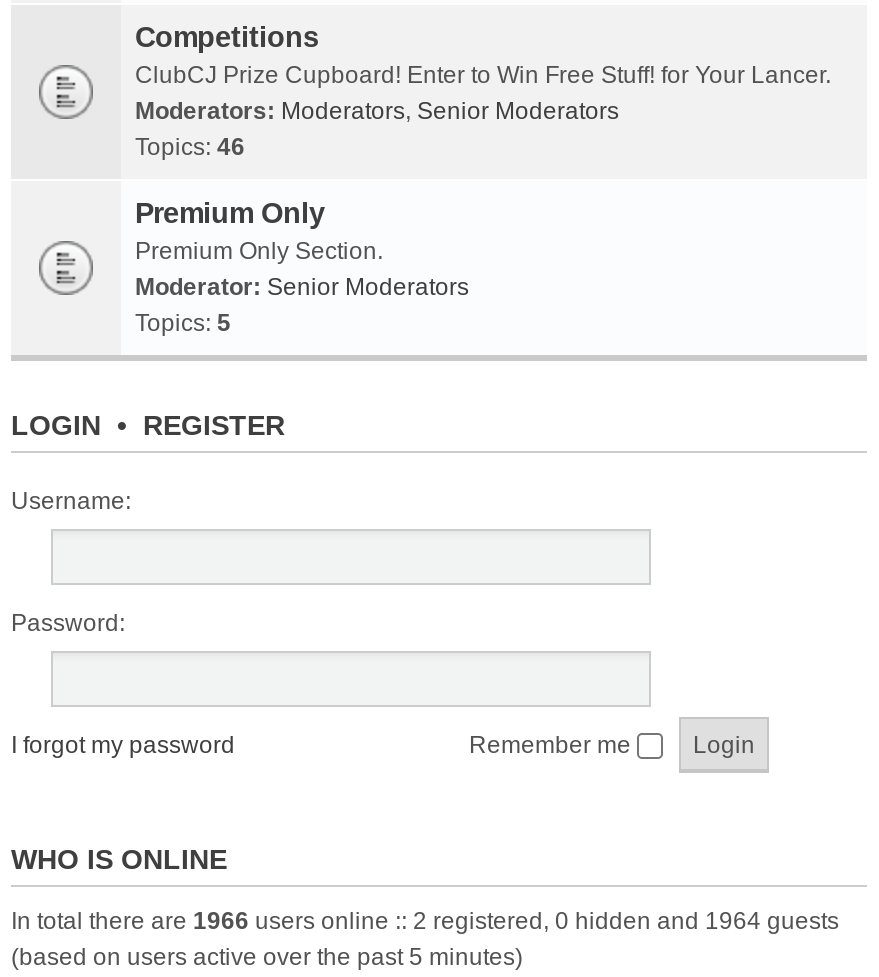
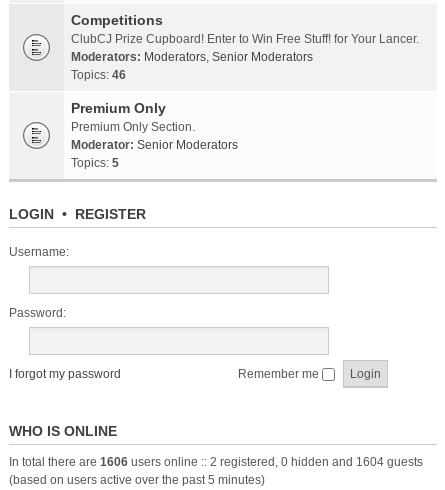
- In total there are 1966 users online :: 2 registered, 0 hidden and 1964 guests
+ In total there are 1606 users online :: 2 registered, 0 hidden and 1604 guests
